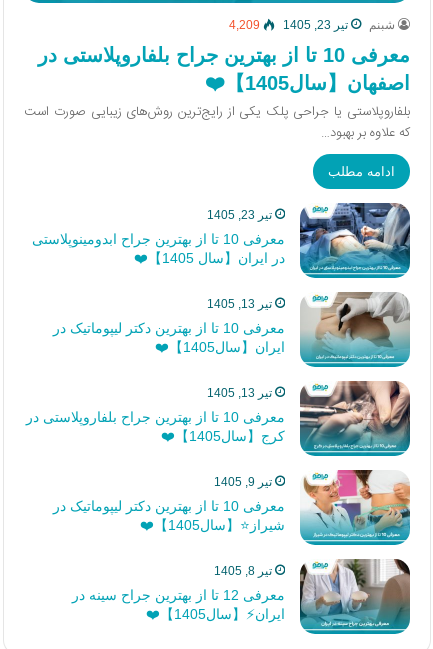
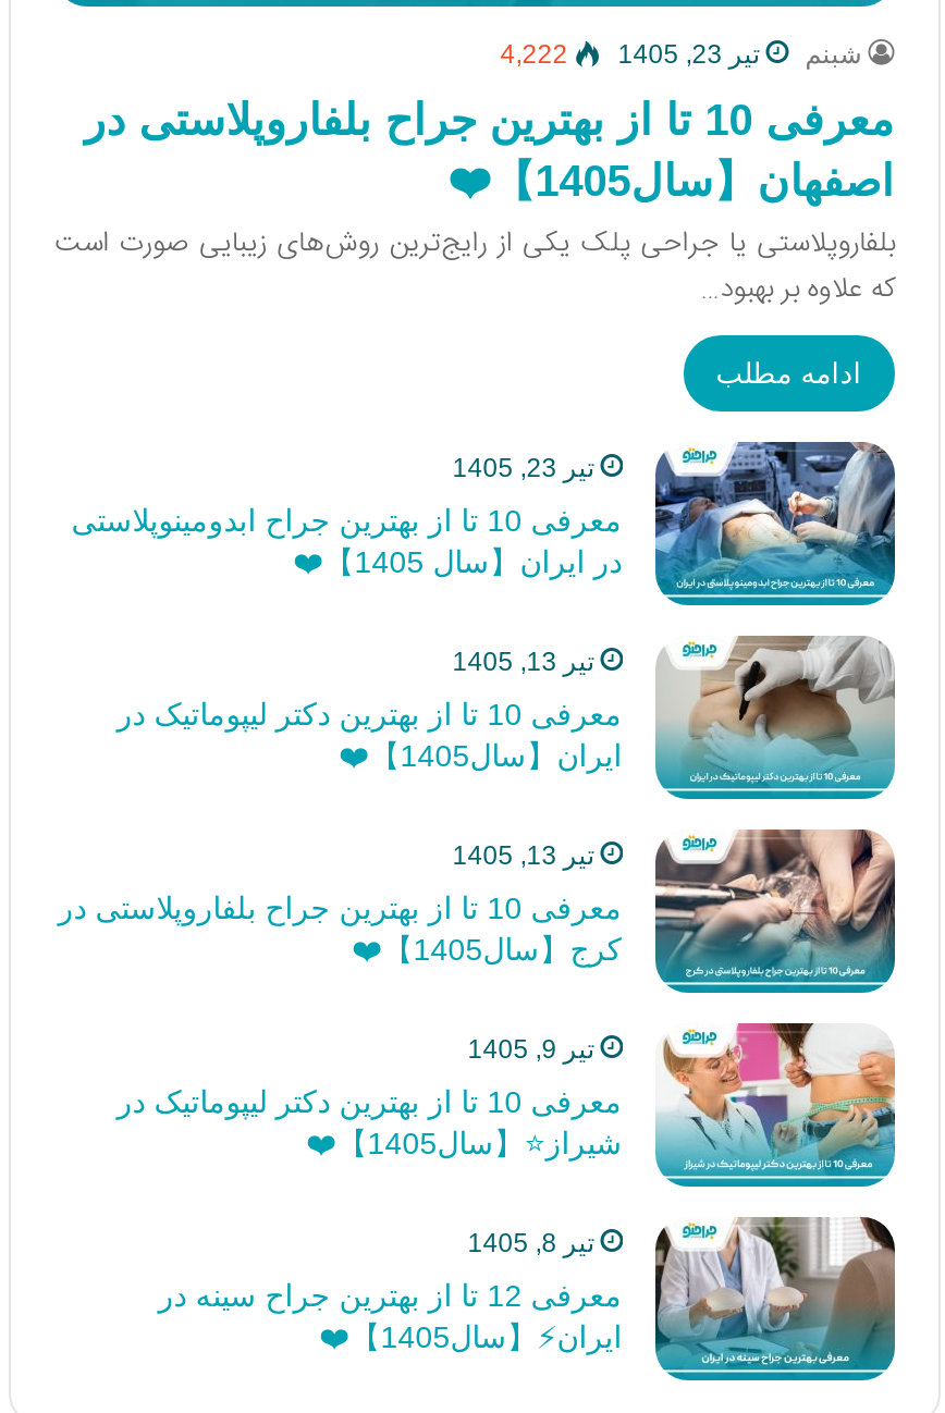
- 4,209
+ 4,222
